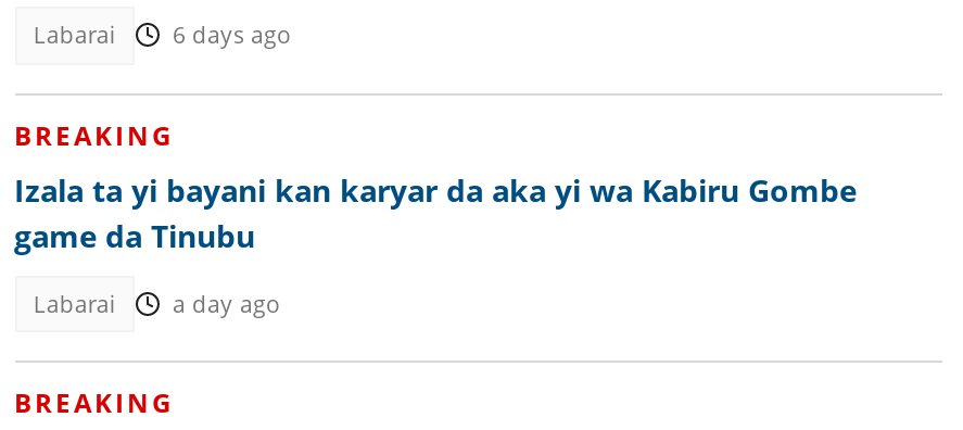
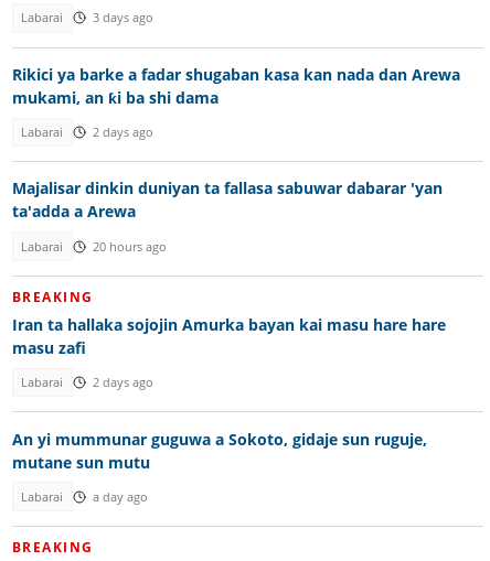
- 6 days ago
+ 3 days ago
+ Rikici ya barke a fadar shugaban kasa kan nada dan Arewa
+ mukami, an ƙi ba shi dama
+ Labarai
+ 2 days ago
+ Majalisar dinkin duniyan ta fallasa sabuwar dabarar 'yan
+ ta'adda a Arewa
+ Labarai
+ 20 hours ago

- Izala ta yi bayani kan karyar da aka yi wa Kabiru Gombe
- game da Tinubu
+ Iran ta hallaka sojojin Amurka bayan kai masu hare hare
+ masu zafi
+ Labarai
+ 2 days ago
+ An yi mummunar guguwa a Sokoto, gidaje sun ruguje,
+ mutane sun mutu
